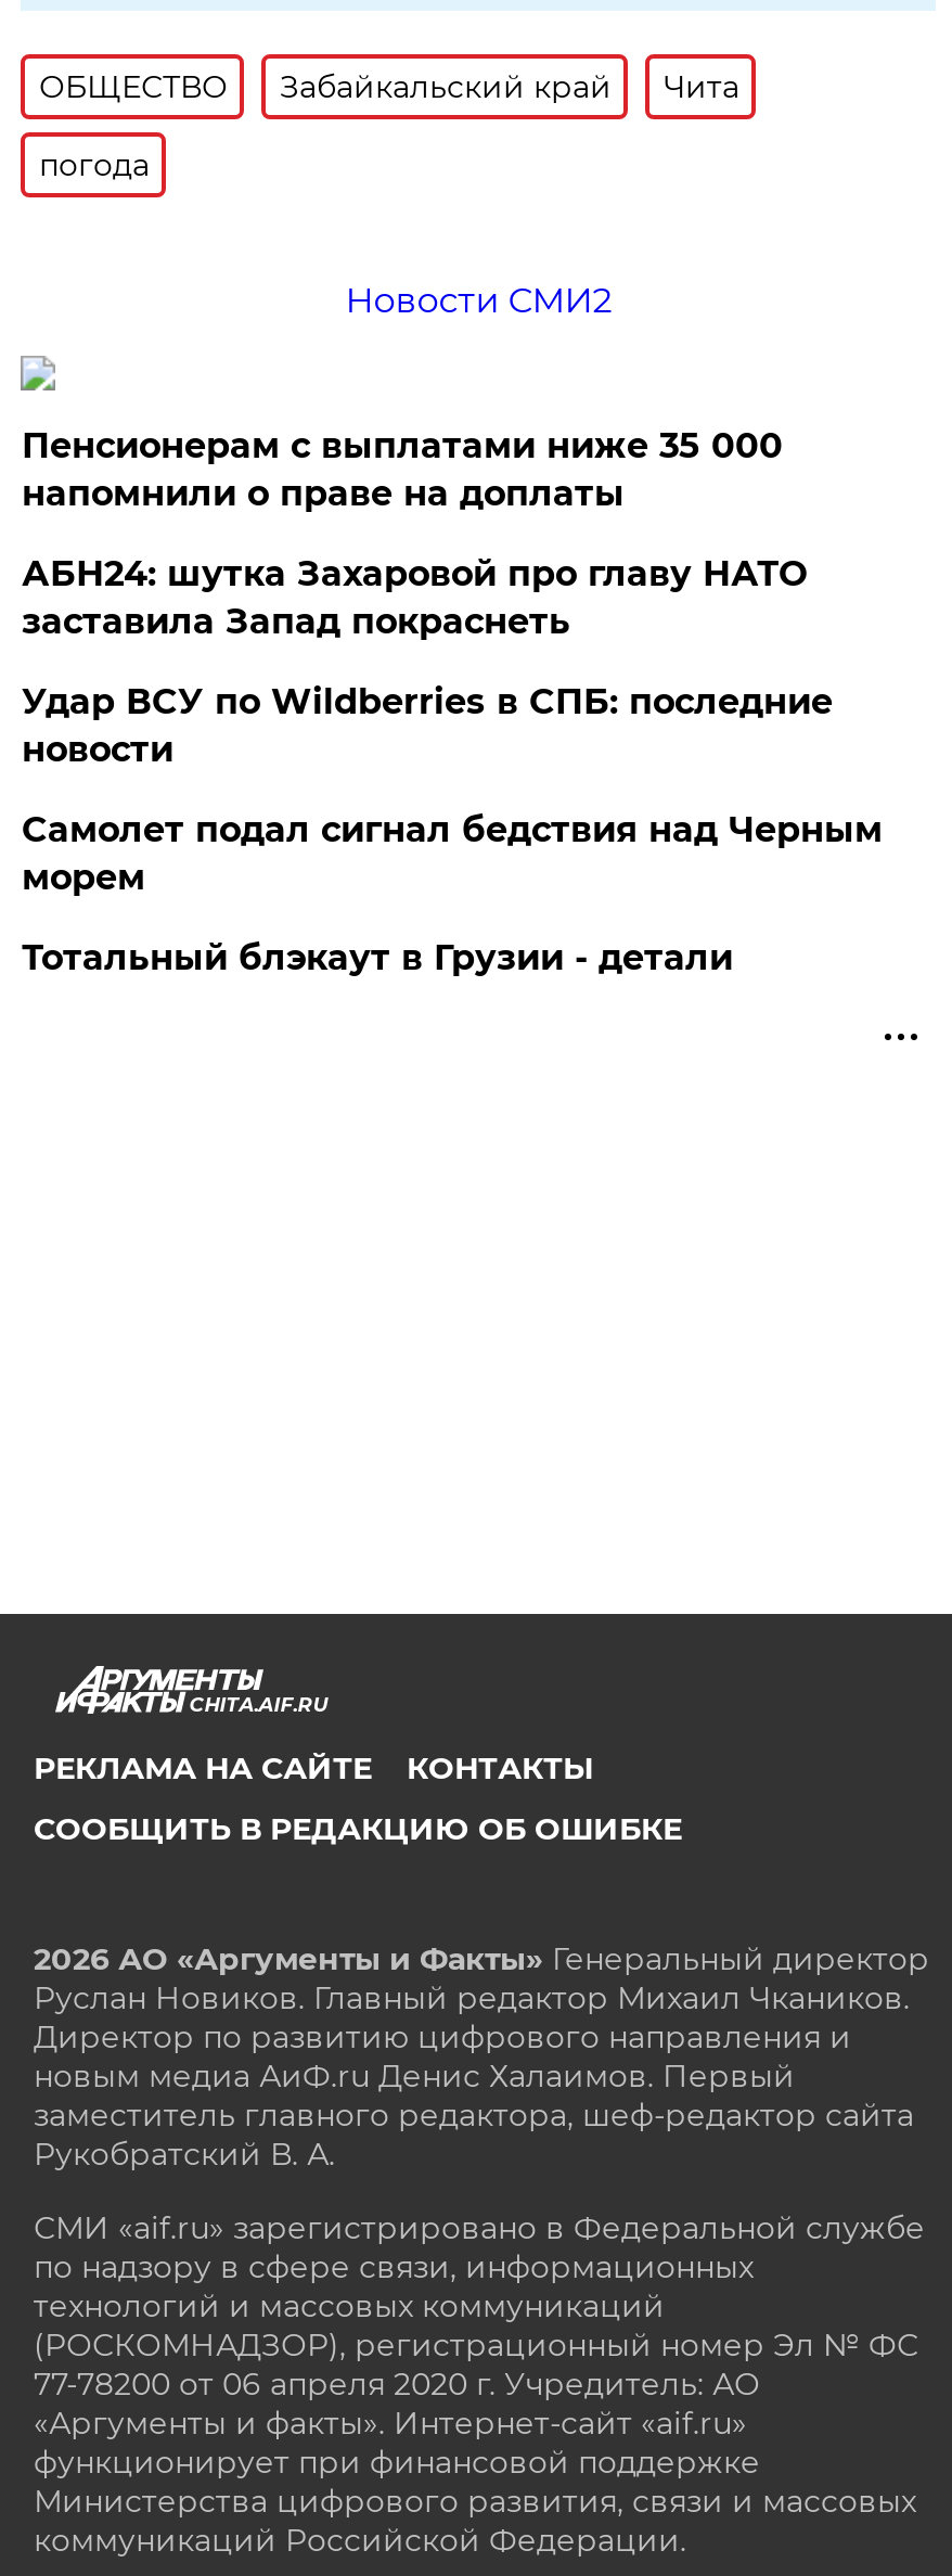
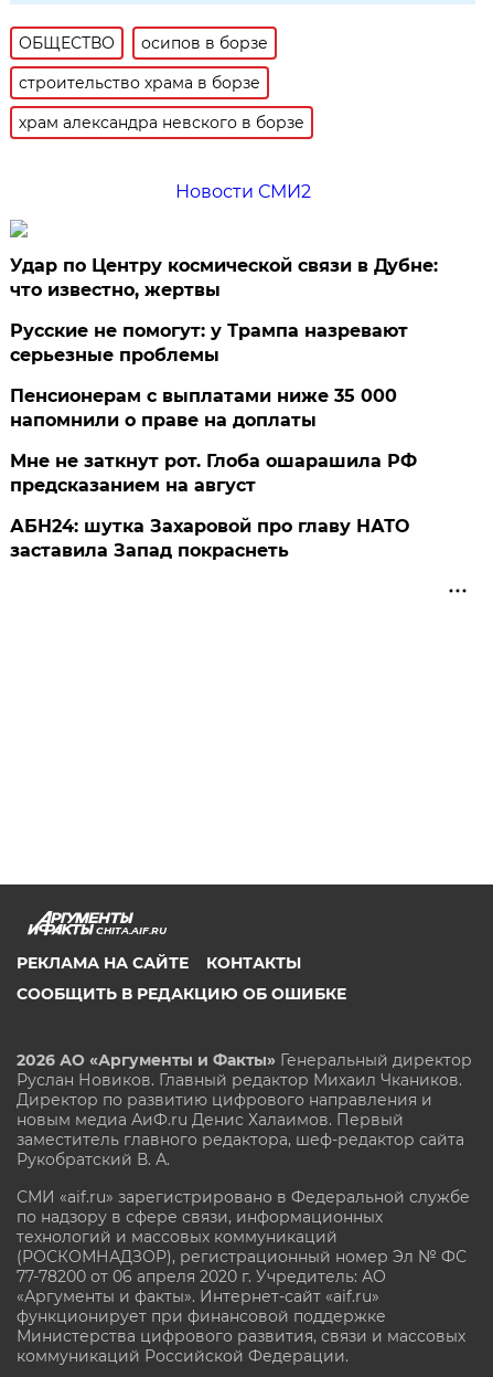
- Забайкальский край
- Чита
- погода
+ осипов в борзе
+ строительство храма в борзе
+ храм александра невского в борзе

+ Удар по Центру космической связи в Дубне:
+ что известно, жертвы
+ Русские не помогут: у Трампа назревают
+ серьезные проблемы

moved down: Пенсионерам с выплатами ниже 35 000 | напомнили о праве на доплаты

+ Мне не заткнут рот. Глоба ошарашила РФ
+ предсказанием на август

moved down: АБН24: шутка Захаровой про главу НАТО | заставила Запад покраснеть

- Удар ВСУ по Wildberries в СПБ: последние
- новости
- Самолет подал сигнал бедствия над Черным
- морем
- Тотальный блэкаут в Грузии - детали
